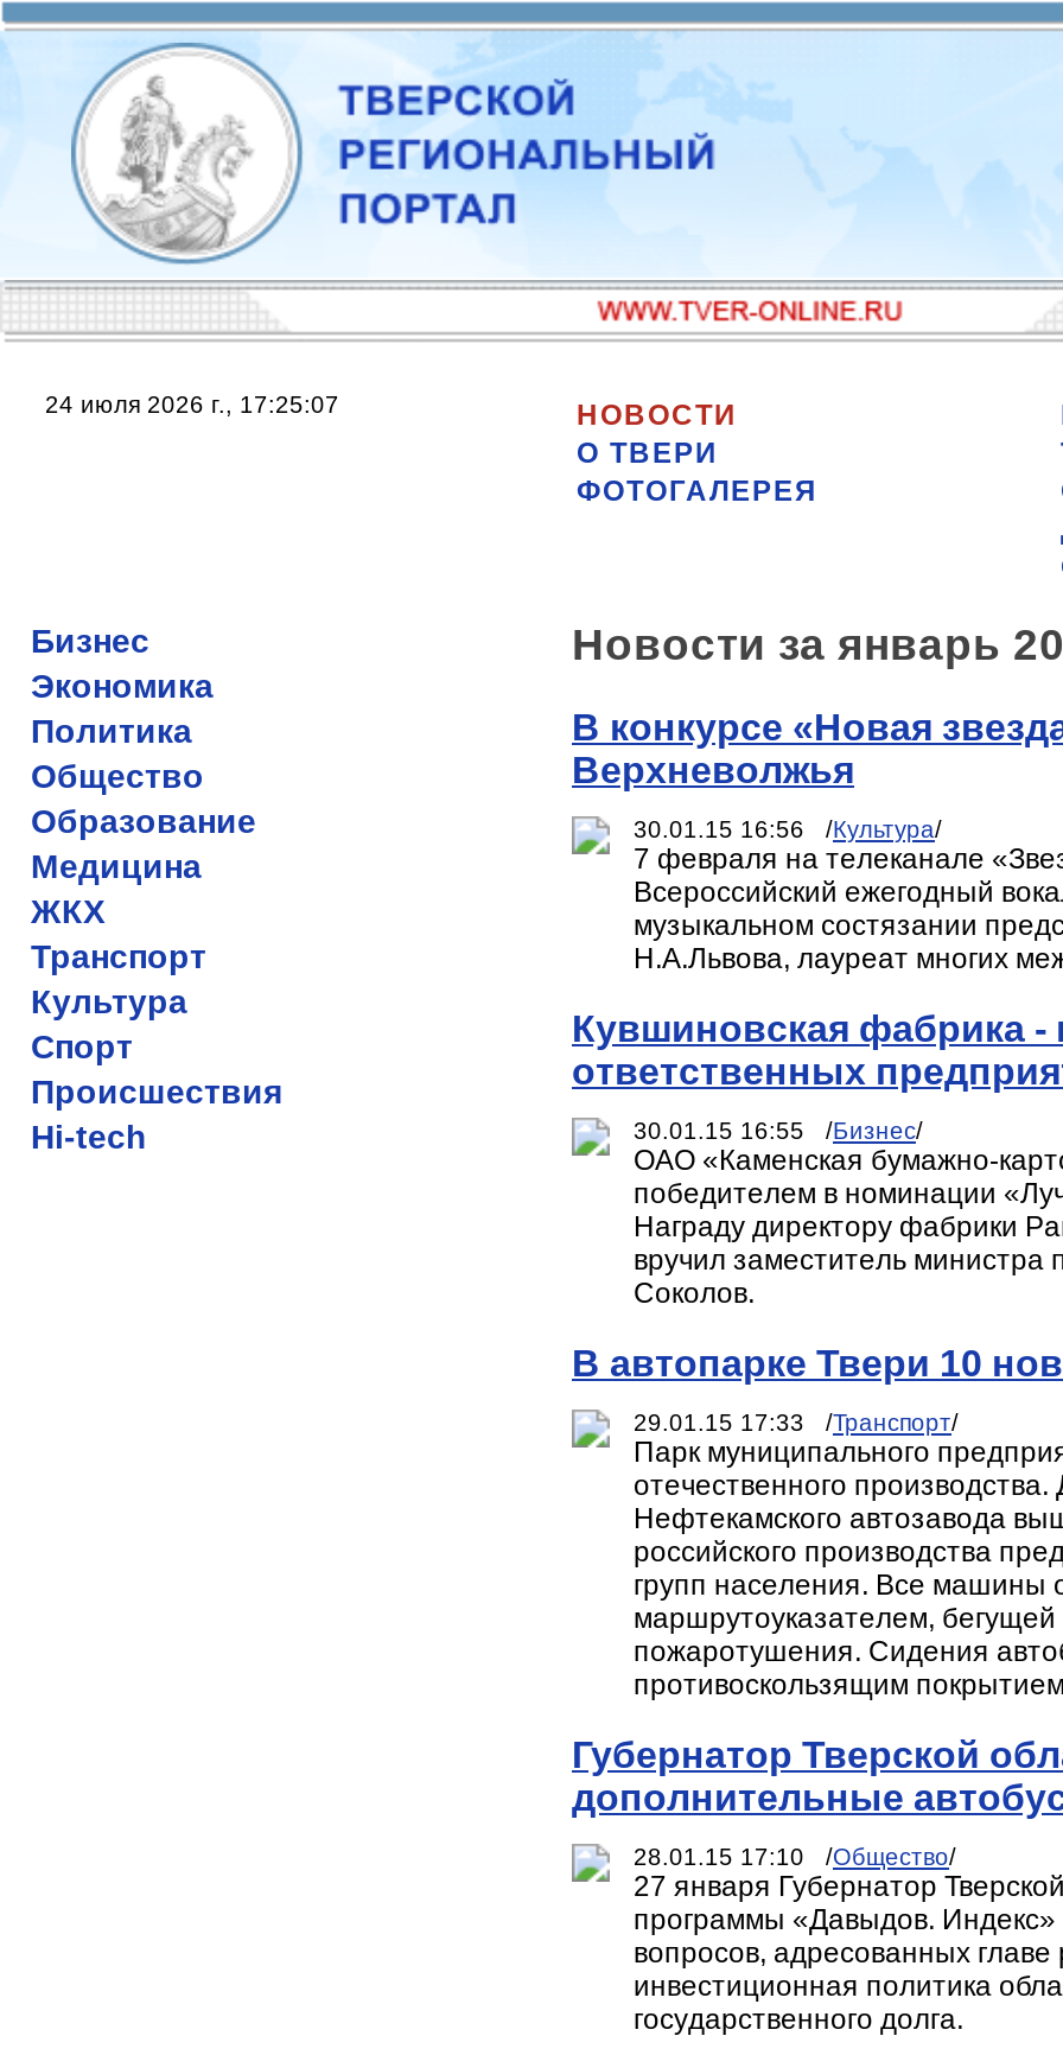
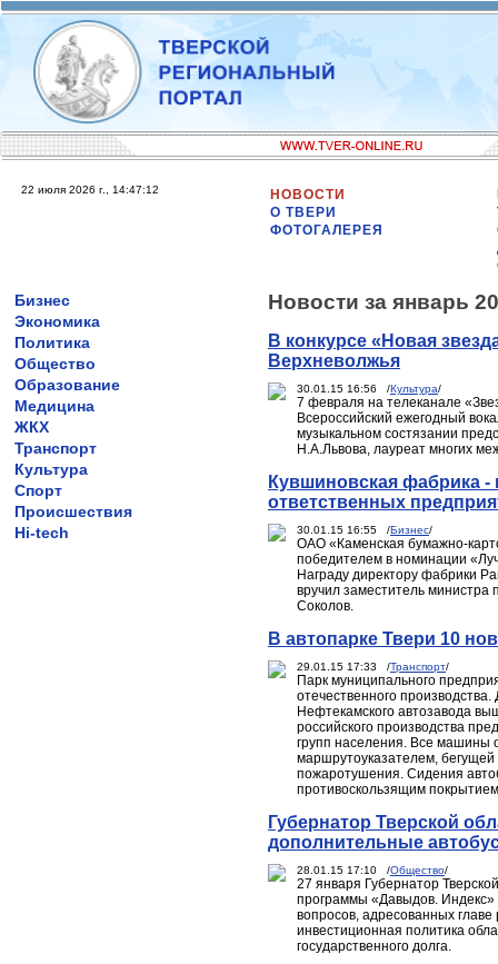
- 24 июля 2026 г., 17:25:07
+ 22 июля 2026 г., 14:47:12
